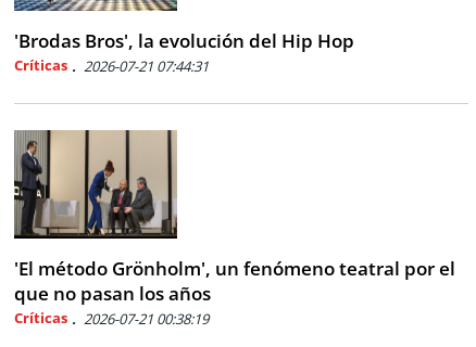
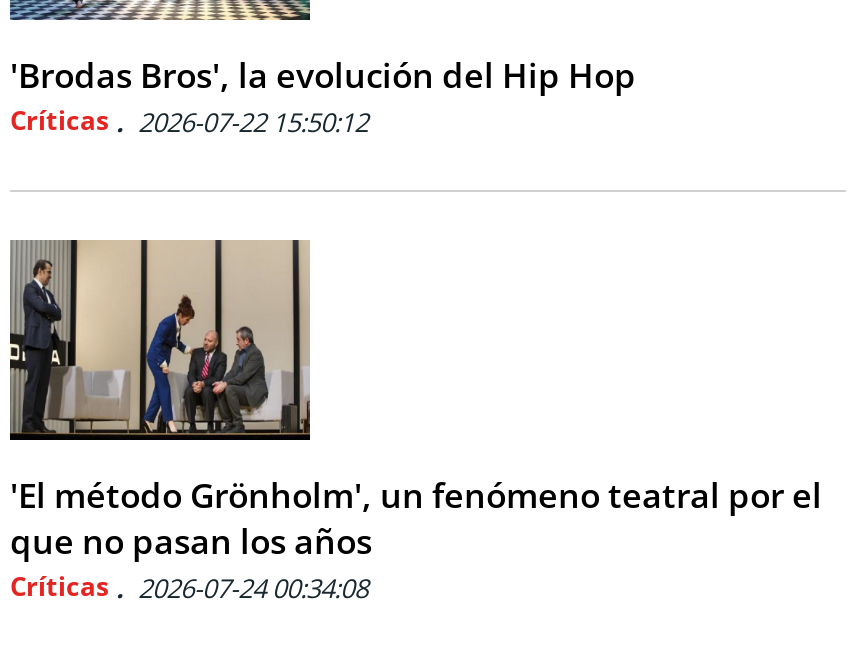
- Críticas 2026-07-21 07:44:31
+ Críticas 2026-07-22 15:50:12

- Críticas 2026-07-21 00:38:19
+ Críticas 2026-07-24 00:34:08
